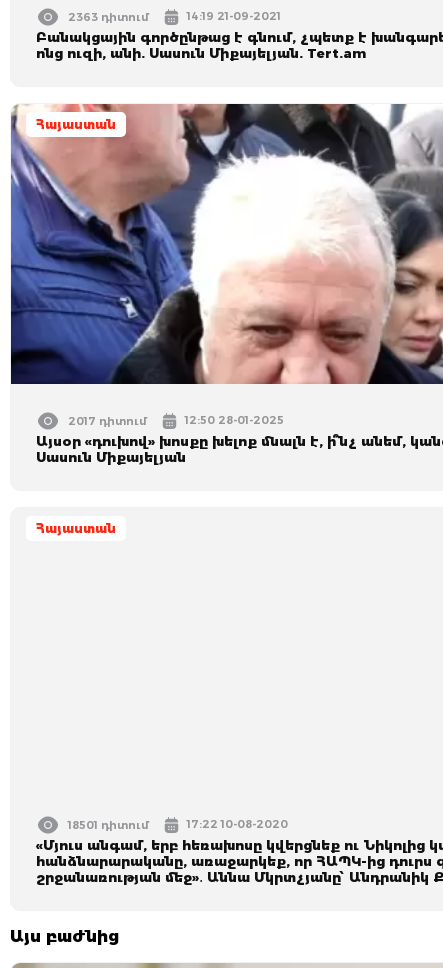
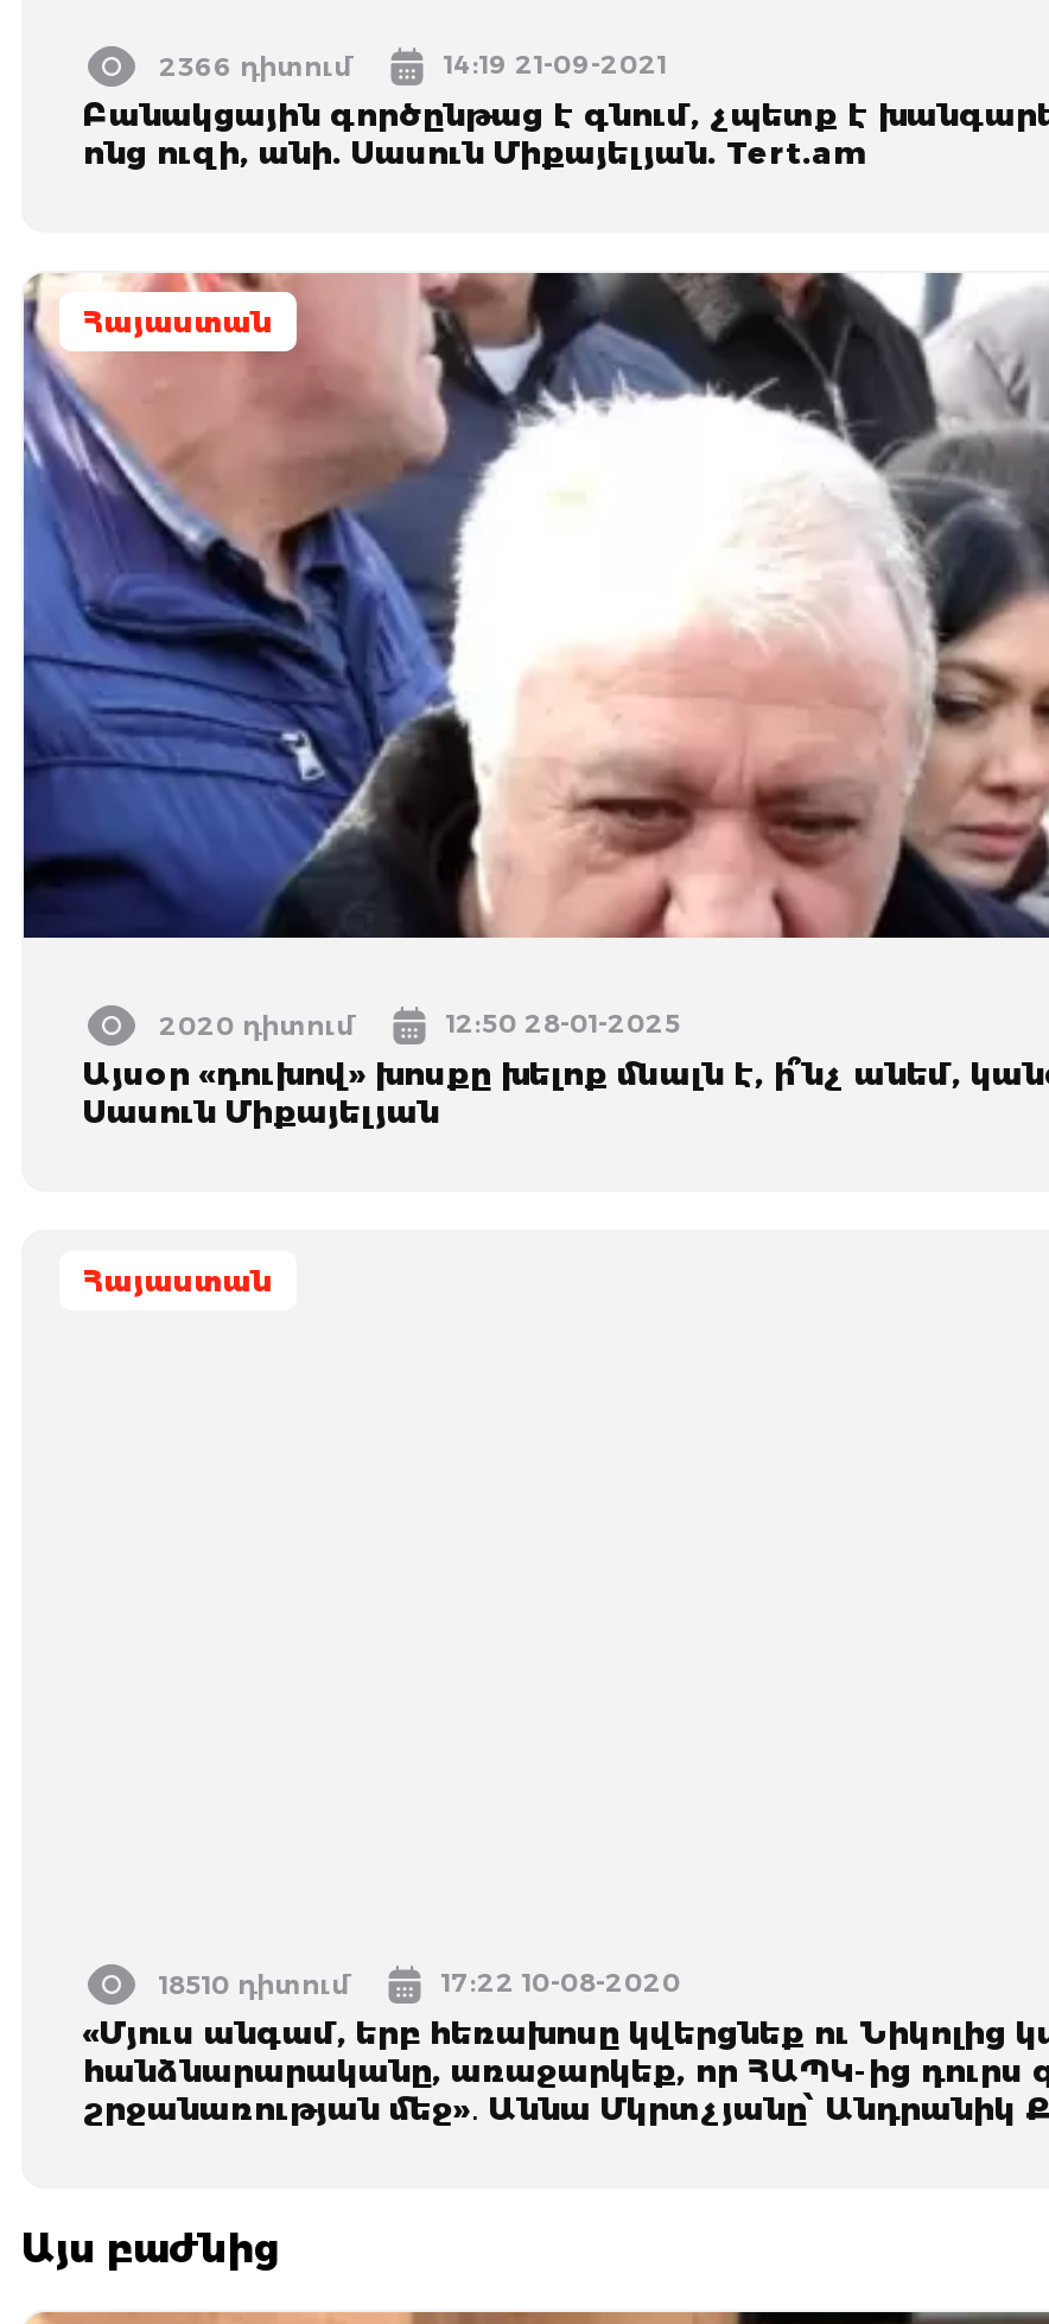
- 2363 դիտում
+ 2366 դիտում

- 2017 դիտում
+ 2020 դիտում

- 18501 դիտում
+ 18510 դիտում
